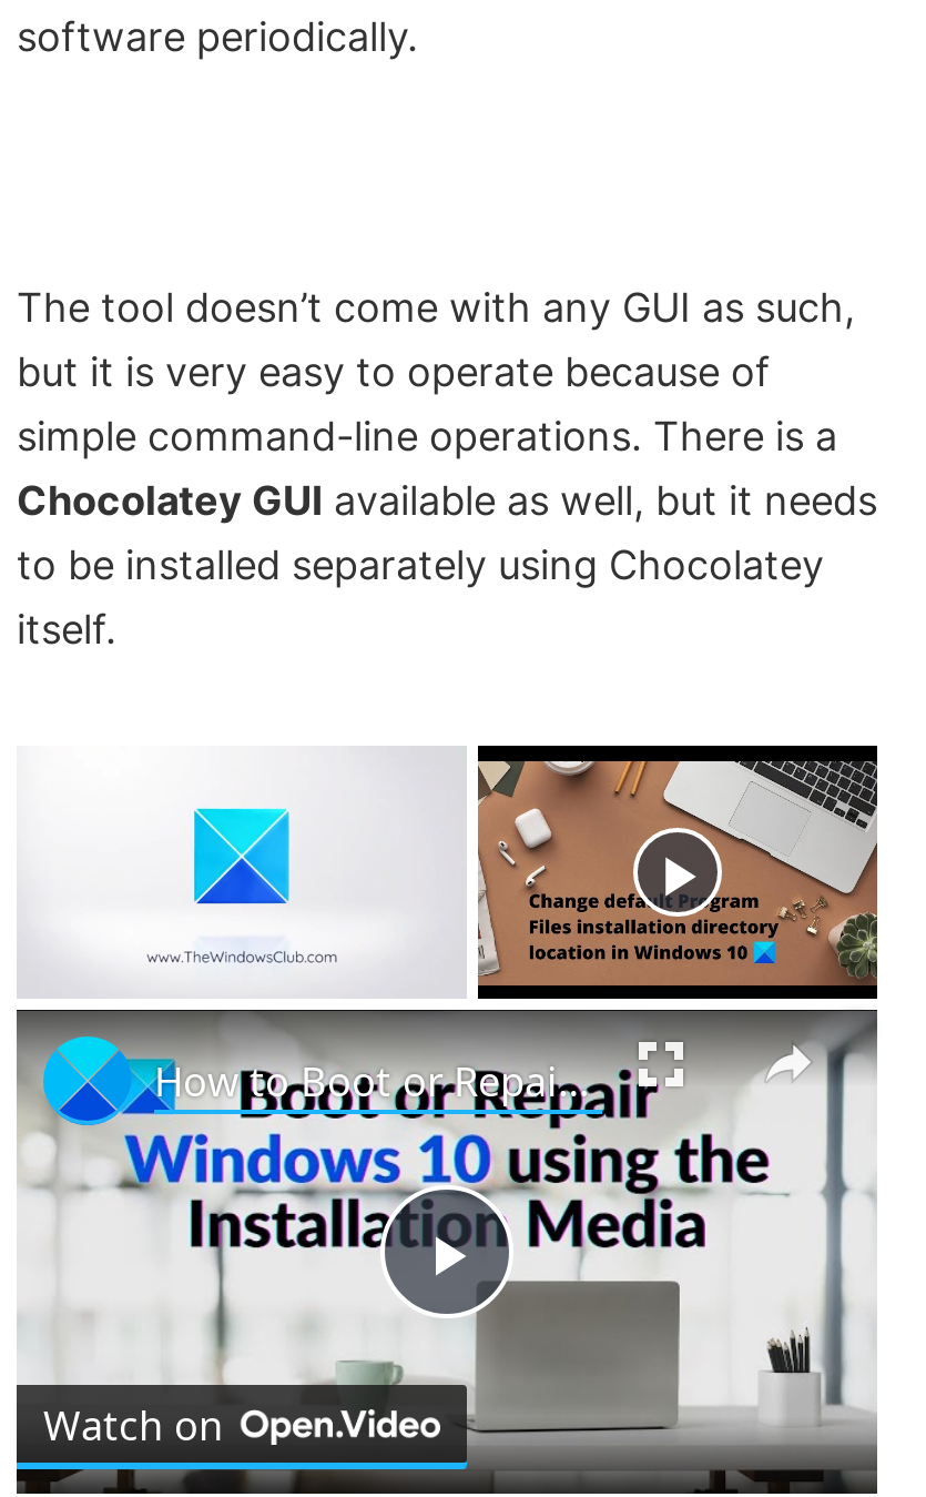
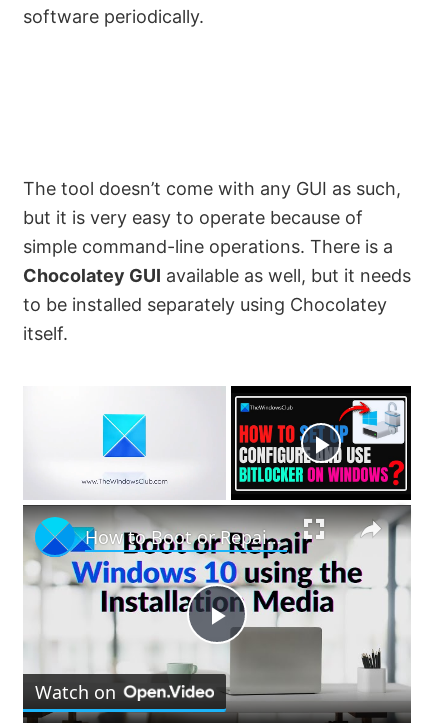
- [image]
+ [image]
